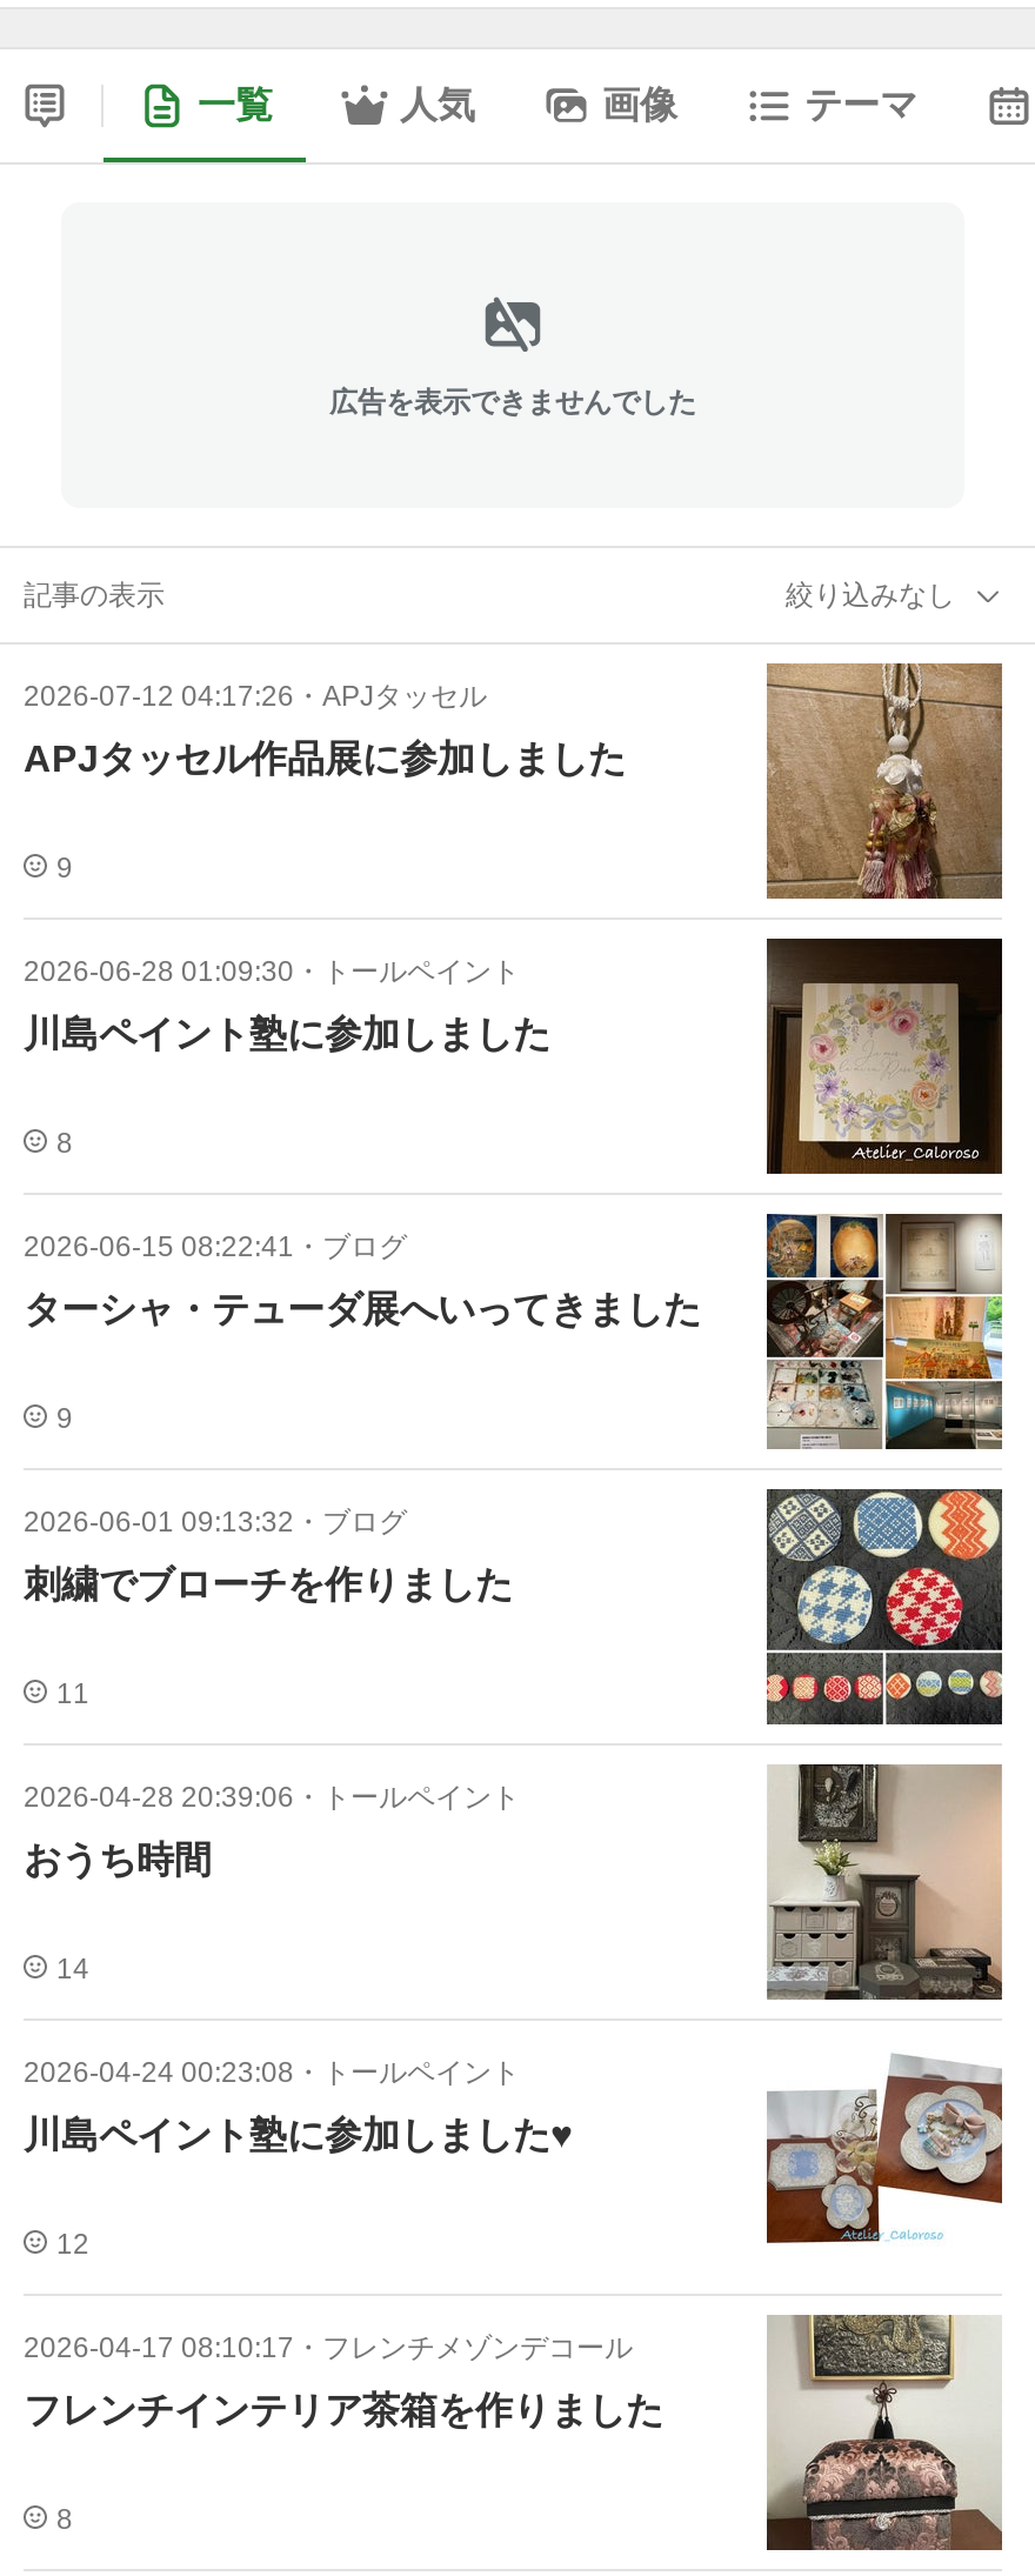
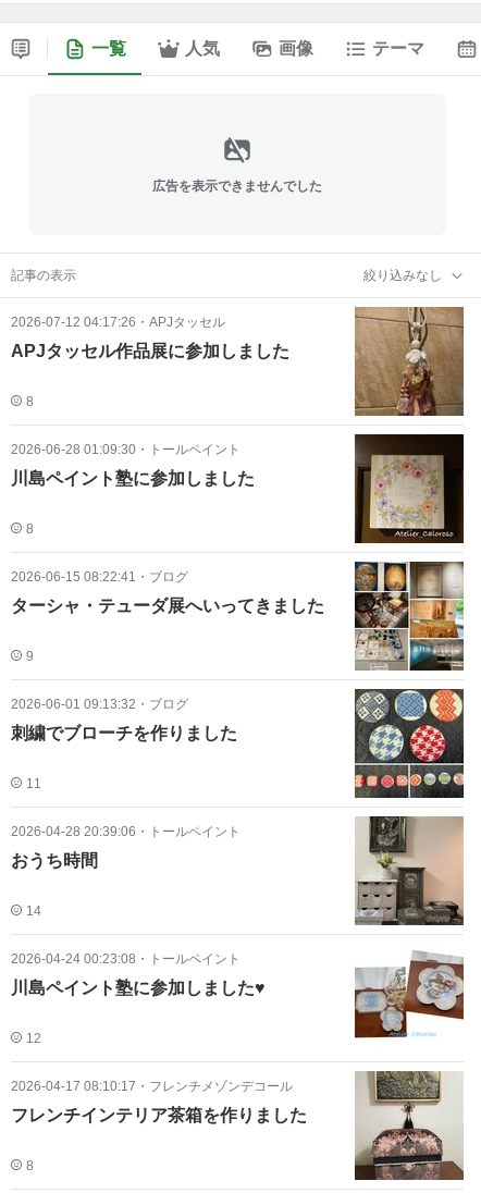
- 9
+ 8
